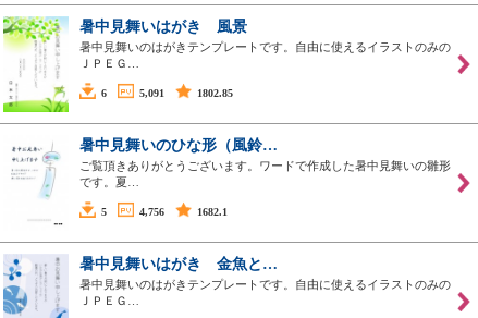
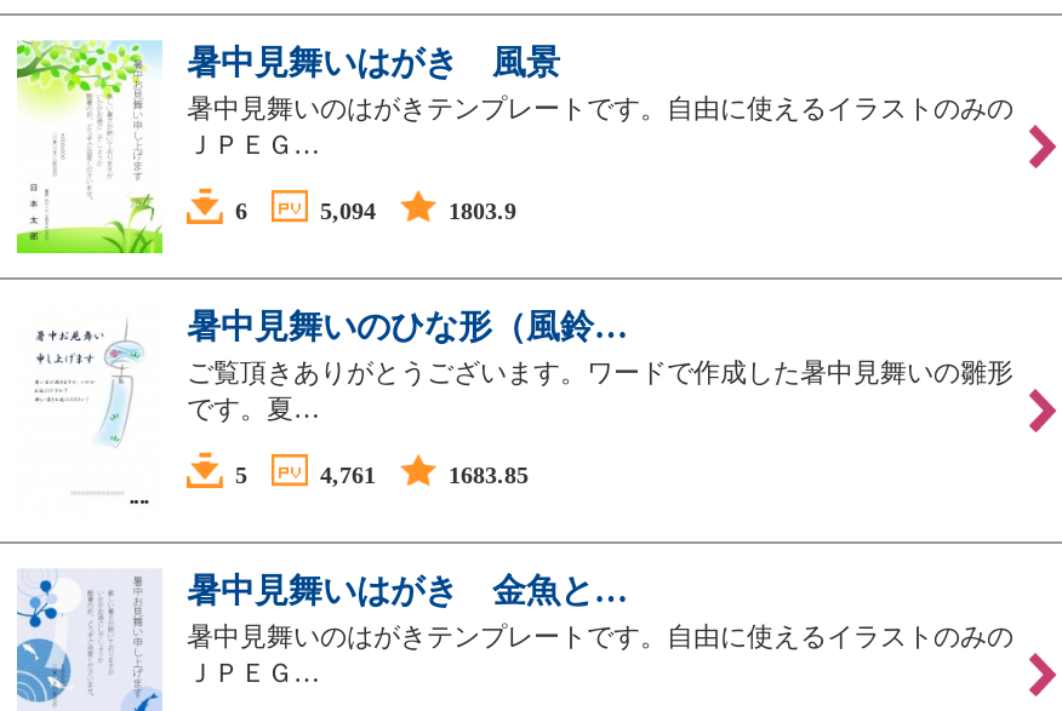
- 5,091
+ 5,094

- 1802.85
+ 1803.9

- 4,756
+ 4,761

- 1682.1
+ 1683.85
